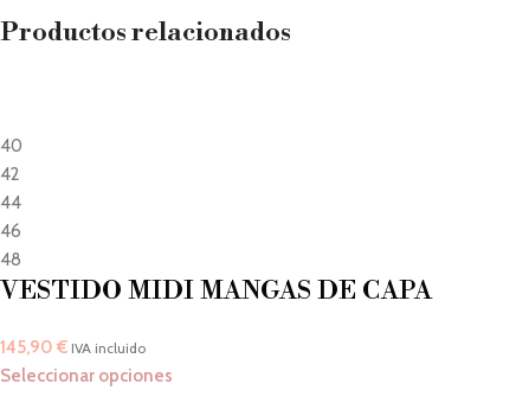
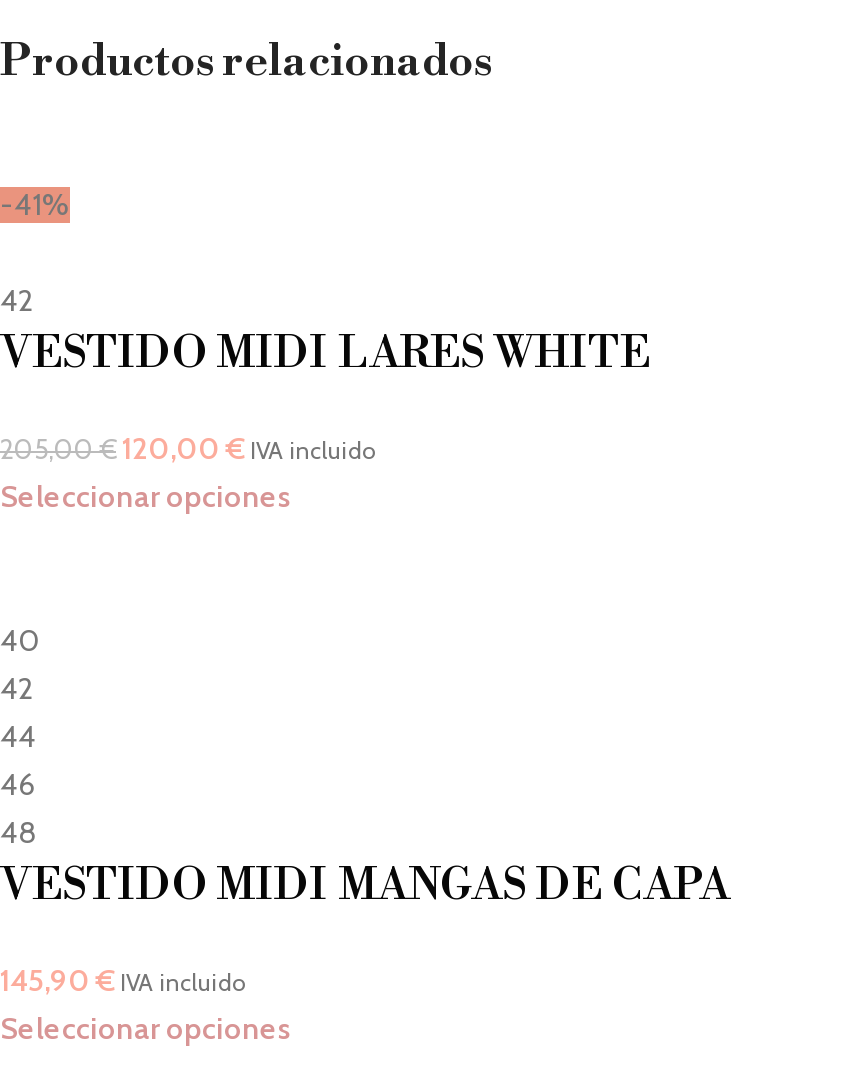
+ -41%
+ 42
+ VESTIDO MIDI LARES WHITE
+ 205,00€ 120,00 € IVA incluido
+ Seleccionar opciones
